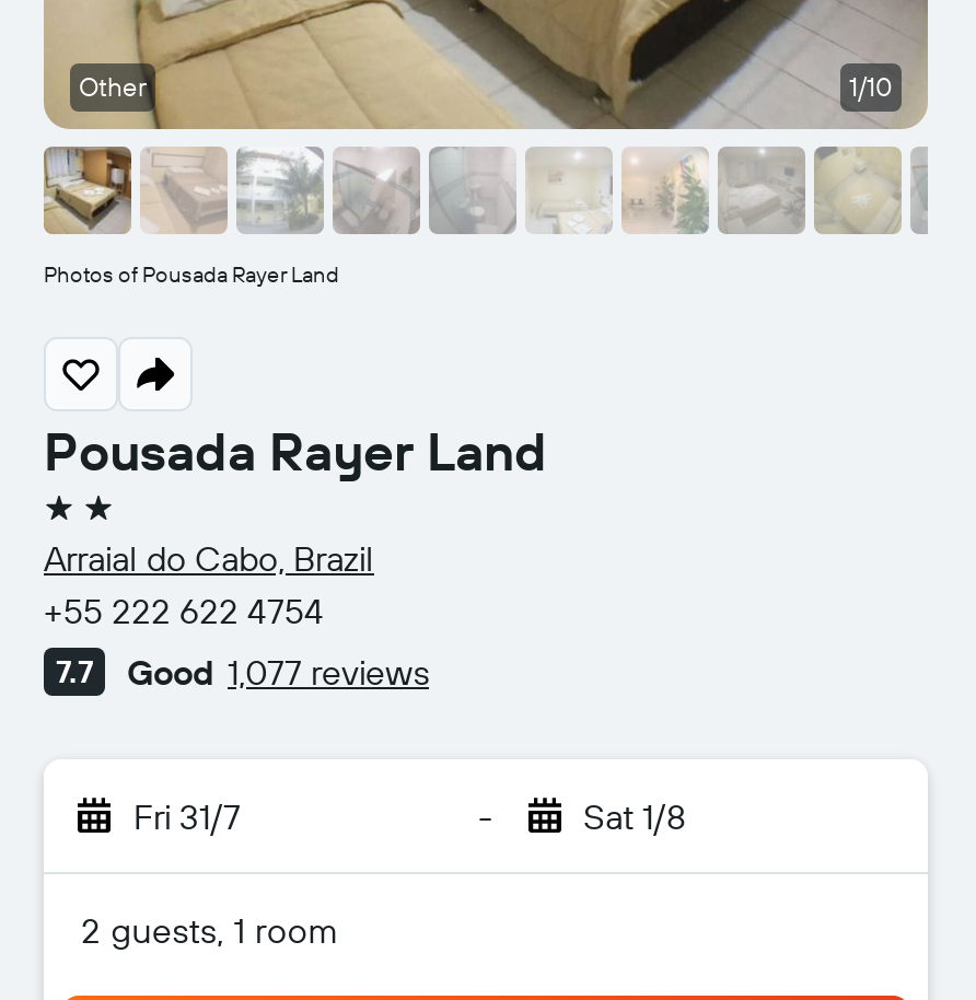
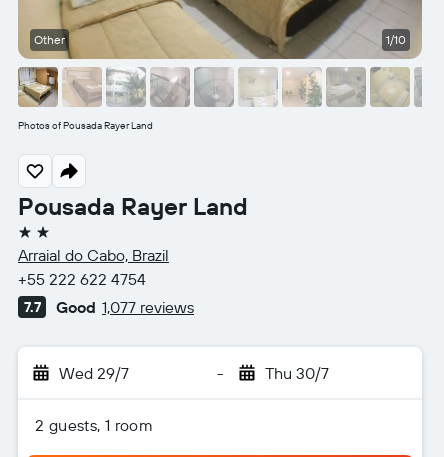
- Fri 31/7
+ Wed 29/7

- Sat 1/8
+ Thu 30/7
